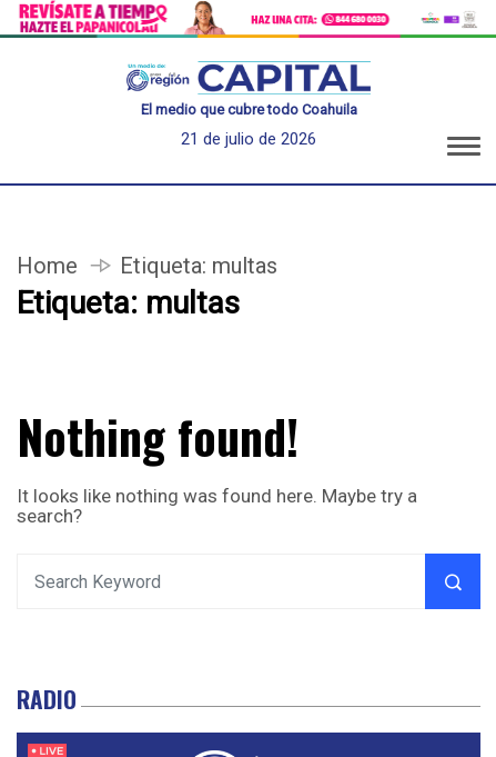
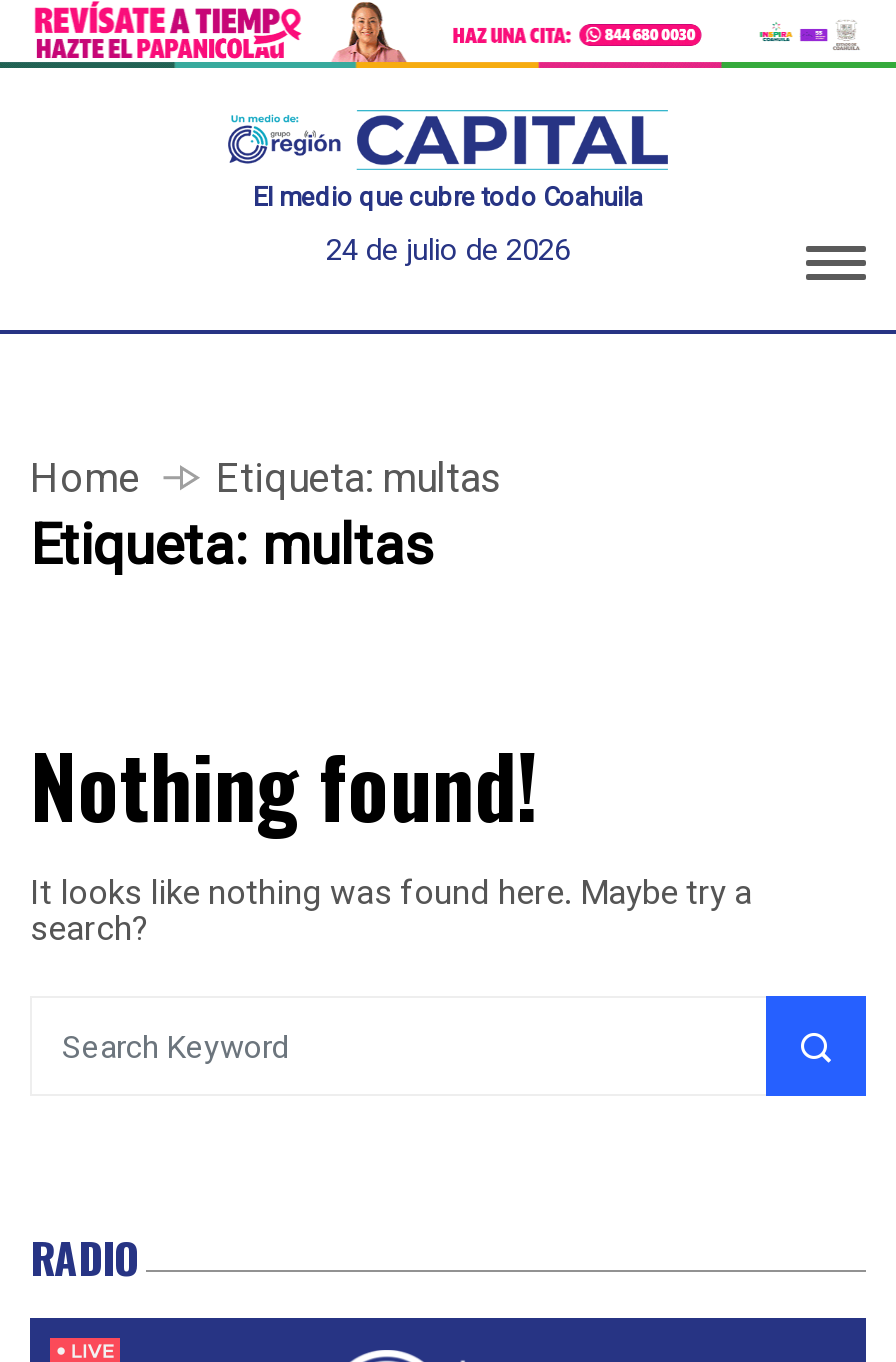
- 21 de julio de 2026
+ 24 de julio de 2026
